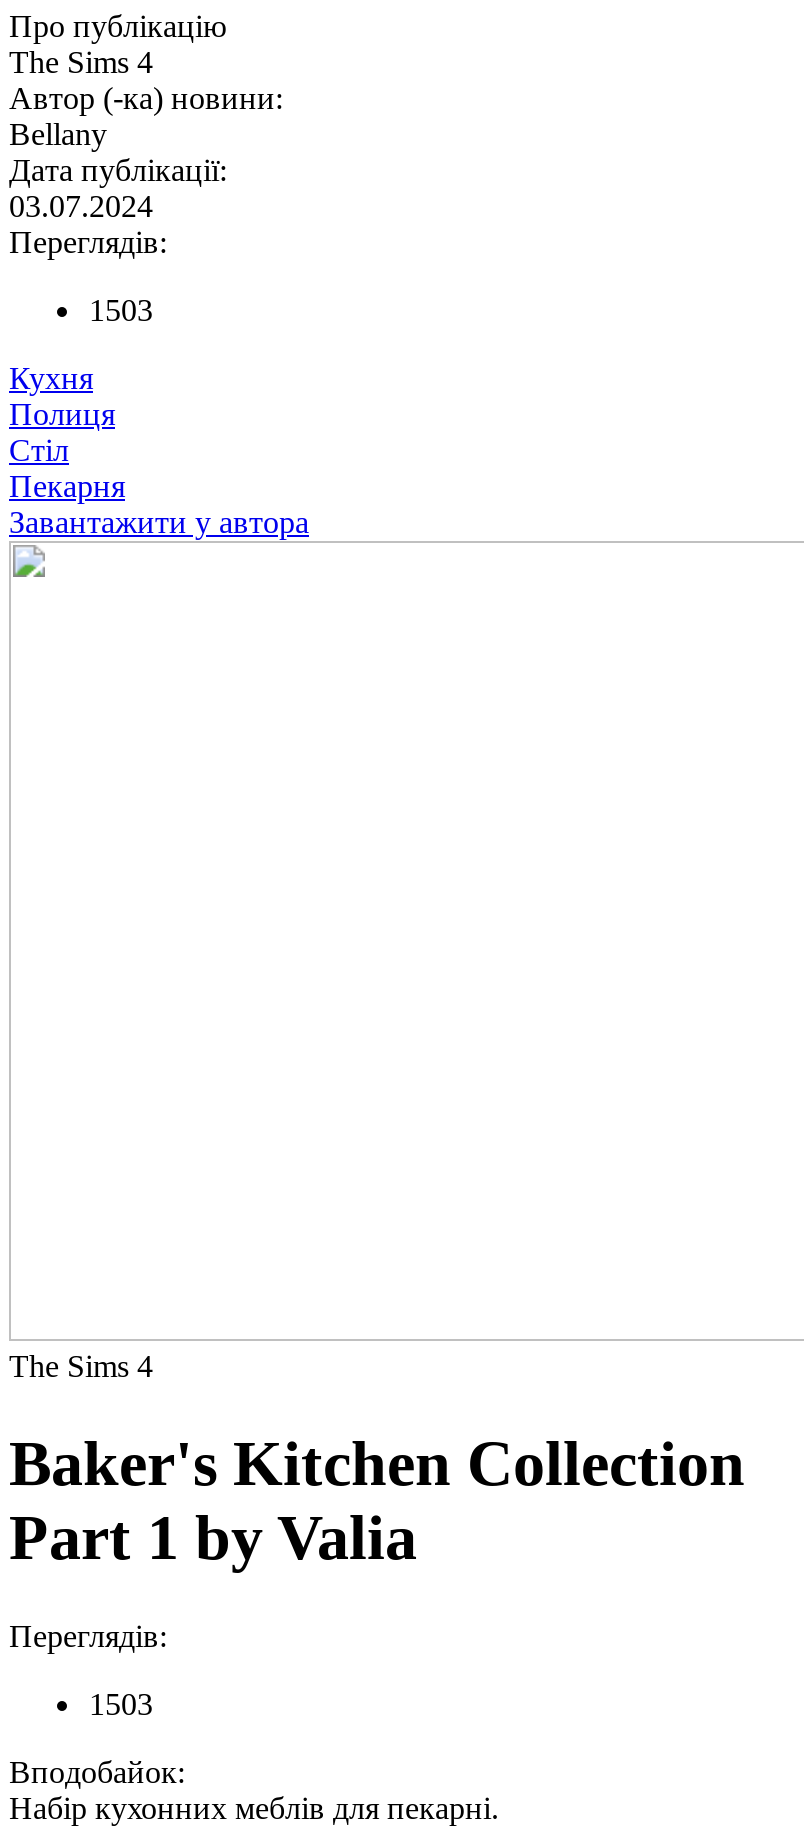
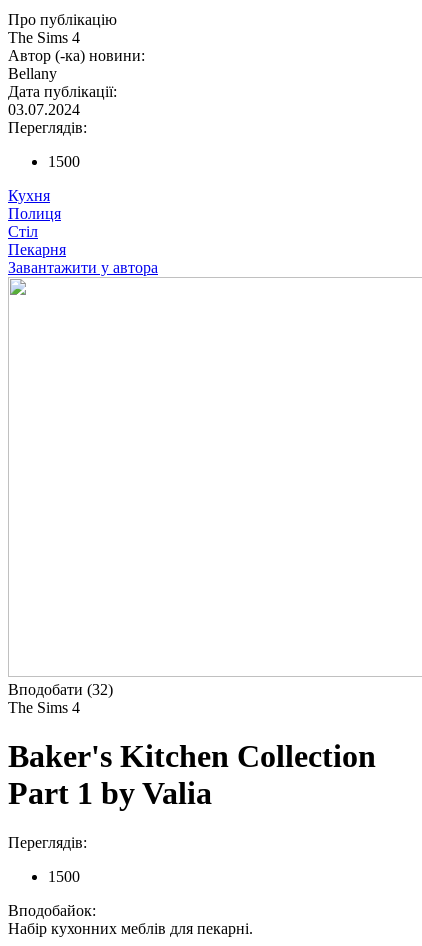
- 1503
+ 1500

+ Вподобати (32)

- 1503
+ 1500
